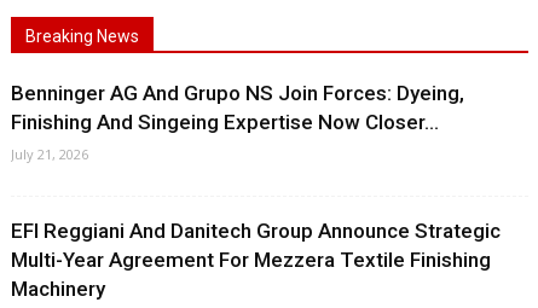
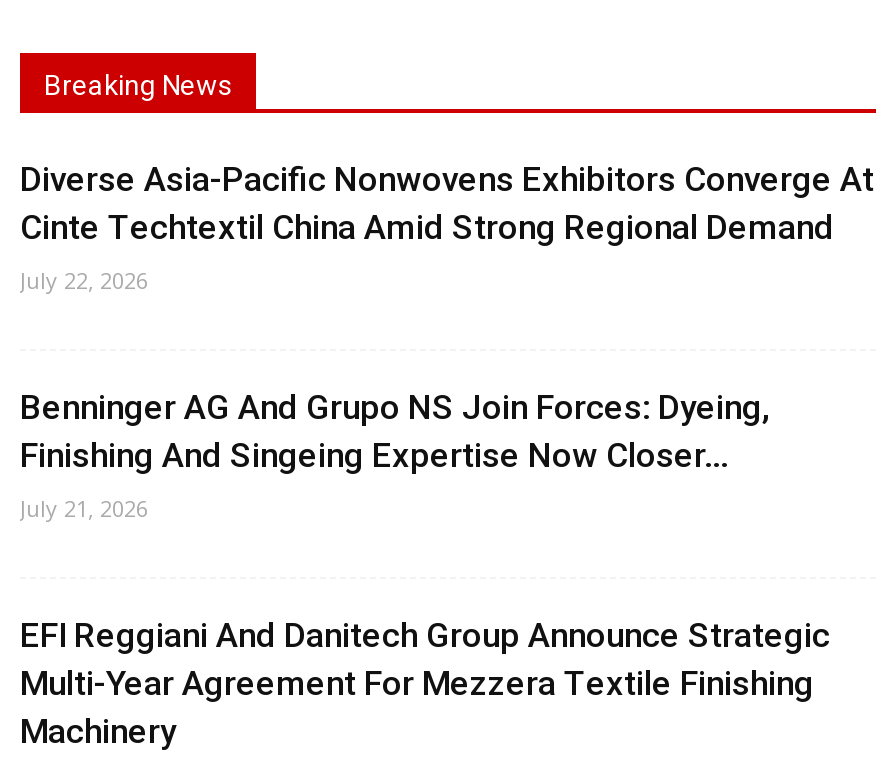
+ Diverse Asia-Pacific Nonwovens Exhibitors Converge At
+ Cinte Techtextil China Amid Strong Regional Demand
+ July 22, 2026
